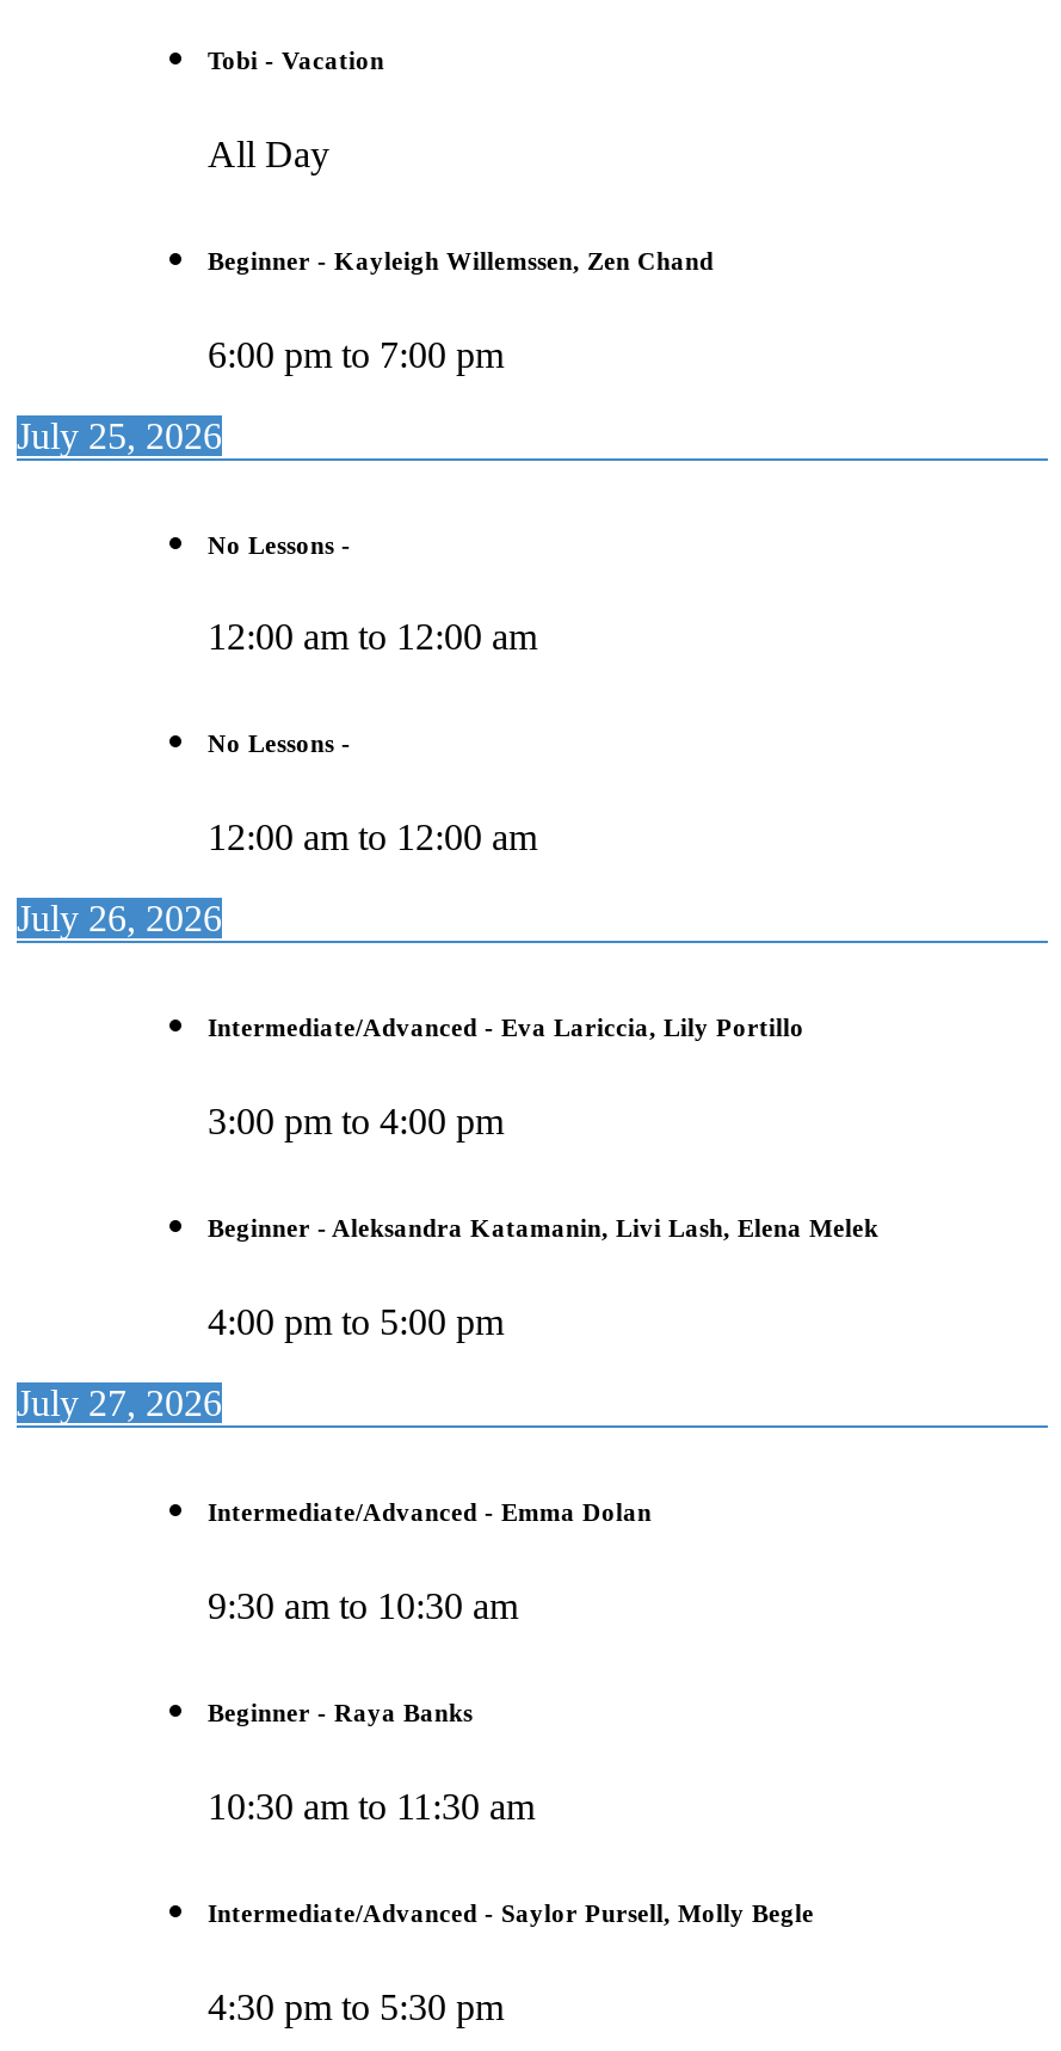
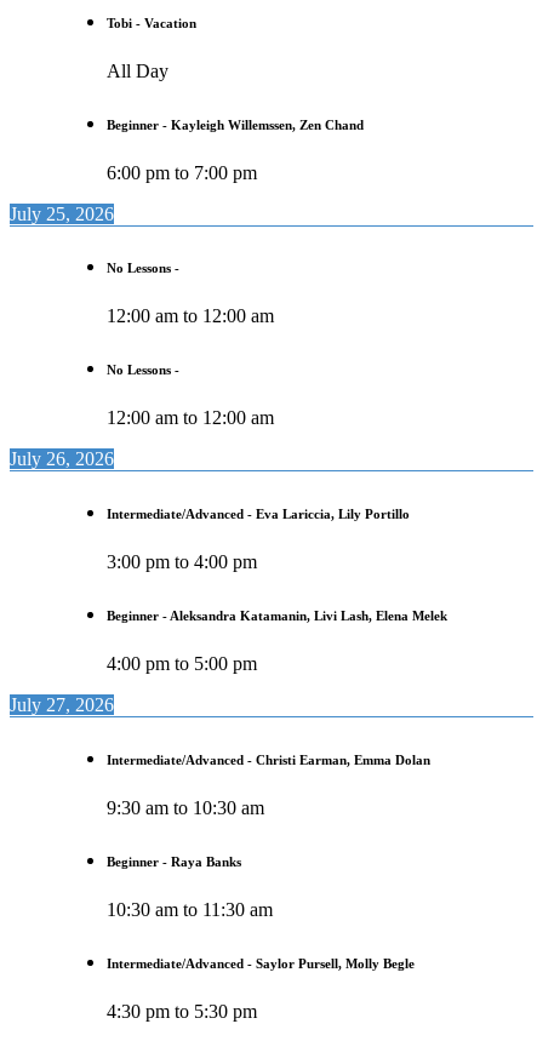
- Intermediate/Advanced - Emma Dolan
+ Intermediate/Advanced - Christi Earman, Emma Dolan
